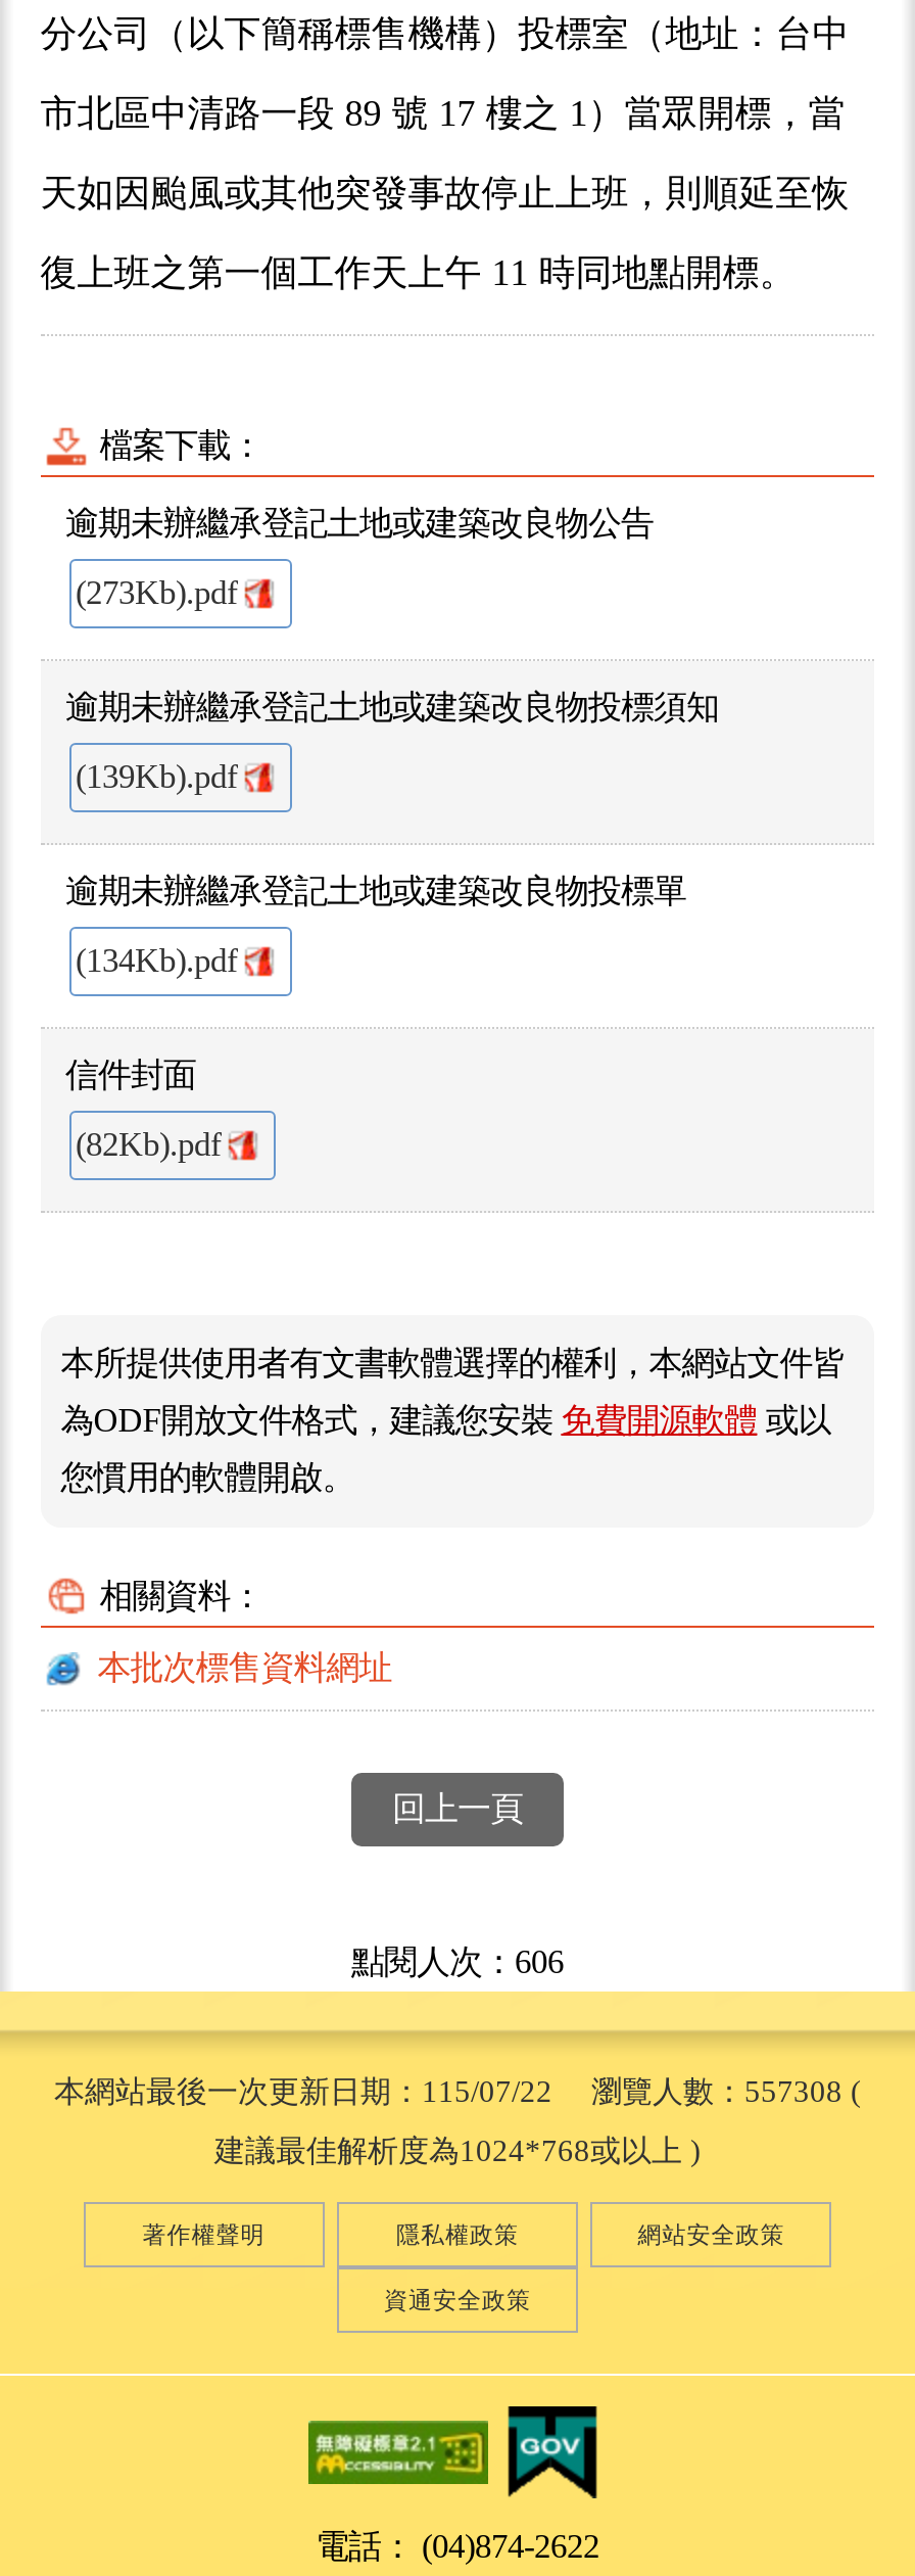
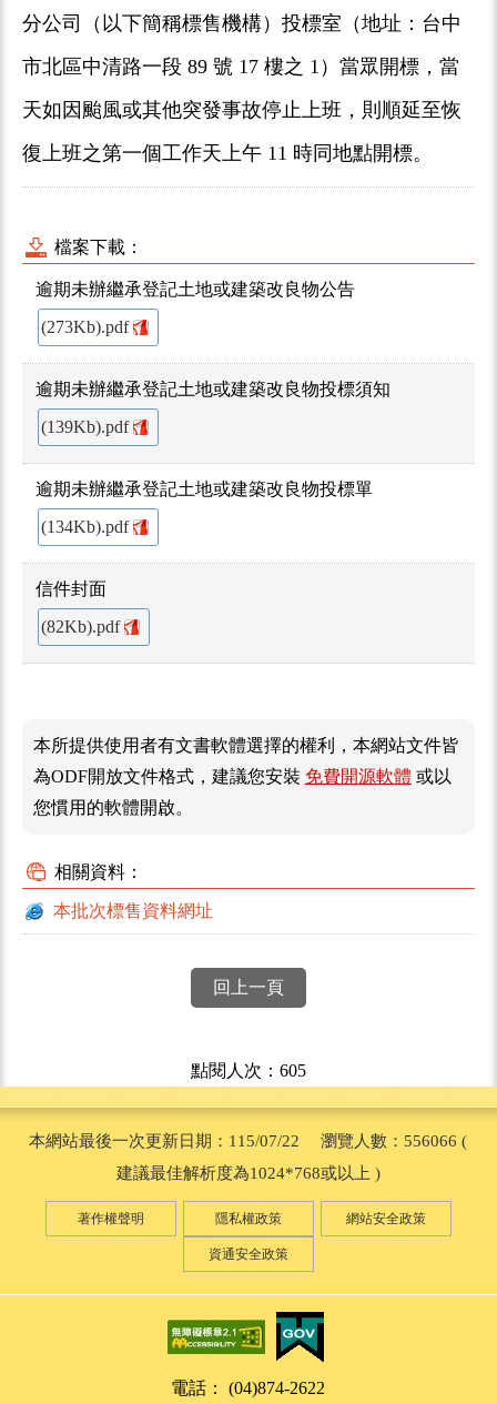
- 點閱人次：606
+ 點閱人次：605

- 本網站最後一次更新日期：115/07/22 瀏覽人數：557308 (
+ 本網站最後一次更新日期：115/07/22 瀏覽人數：556066 (
